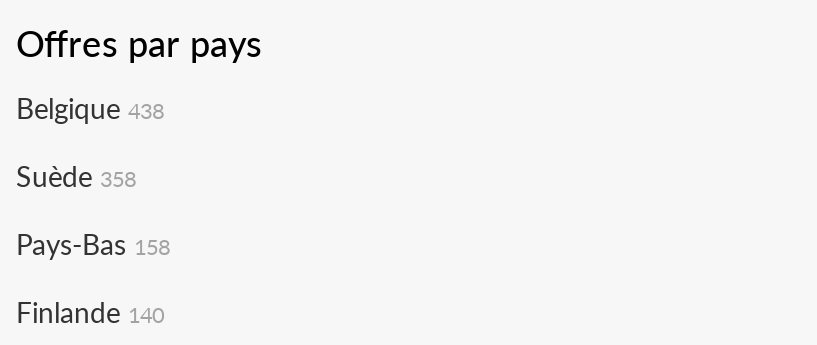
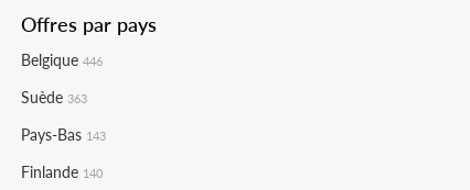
- Belgique 438
+ Belgique 446

- Suède 358
+ Suède 363

- Pays-Bas 158
+ Pays-Bas 143
